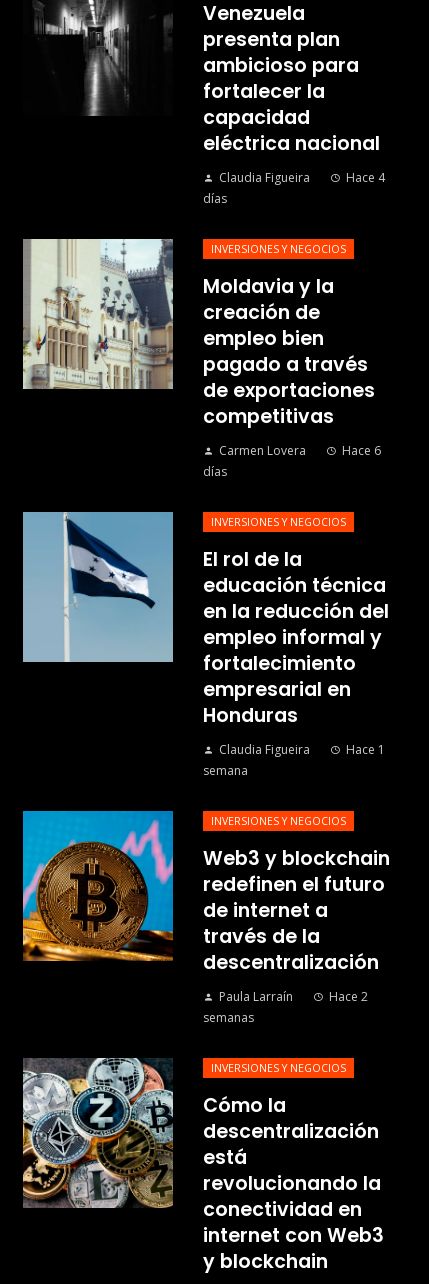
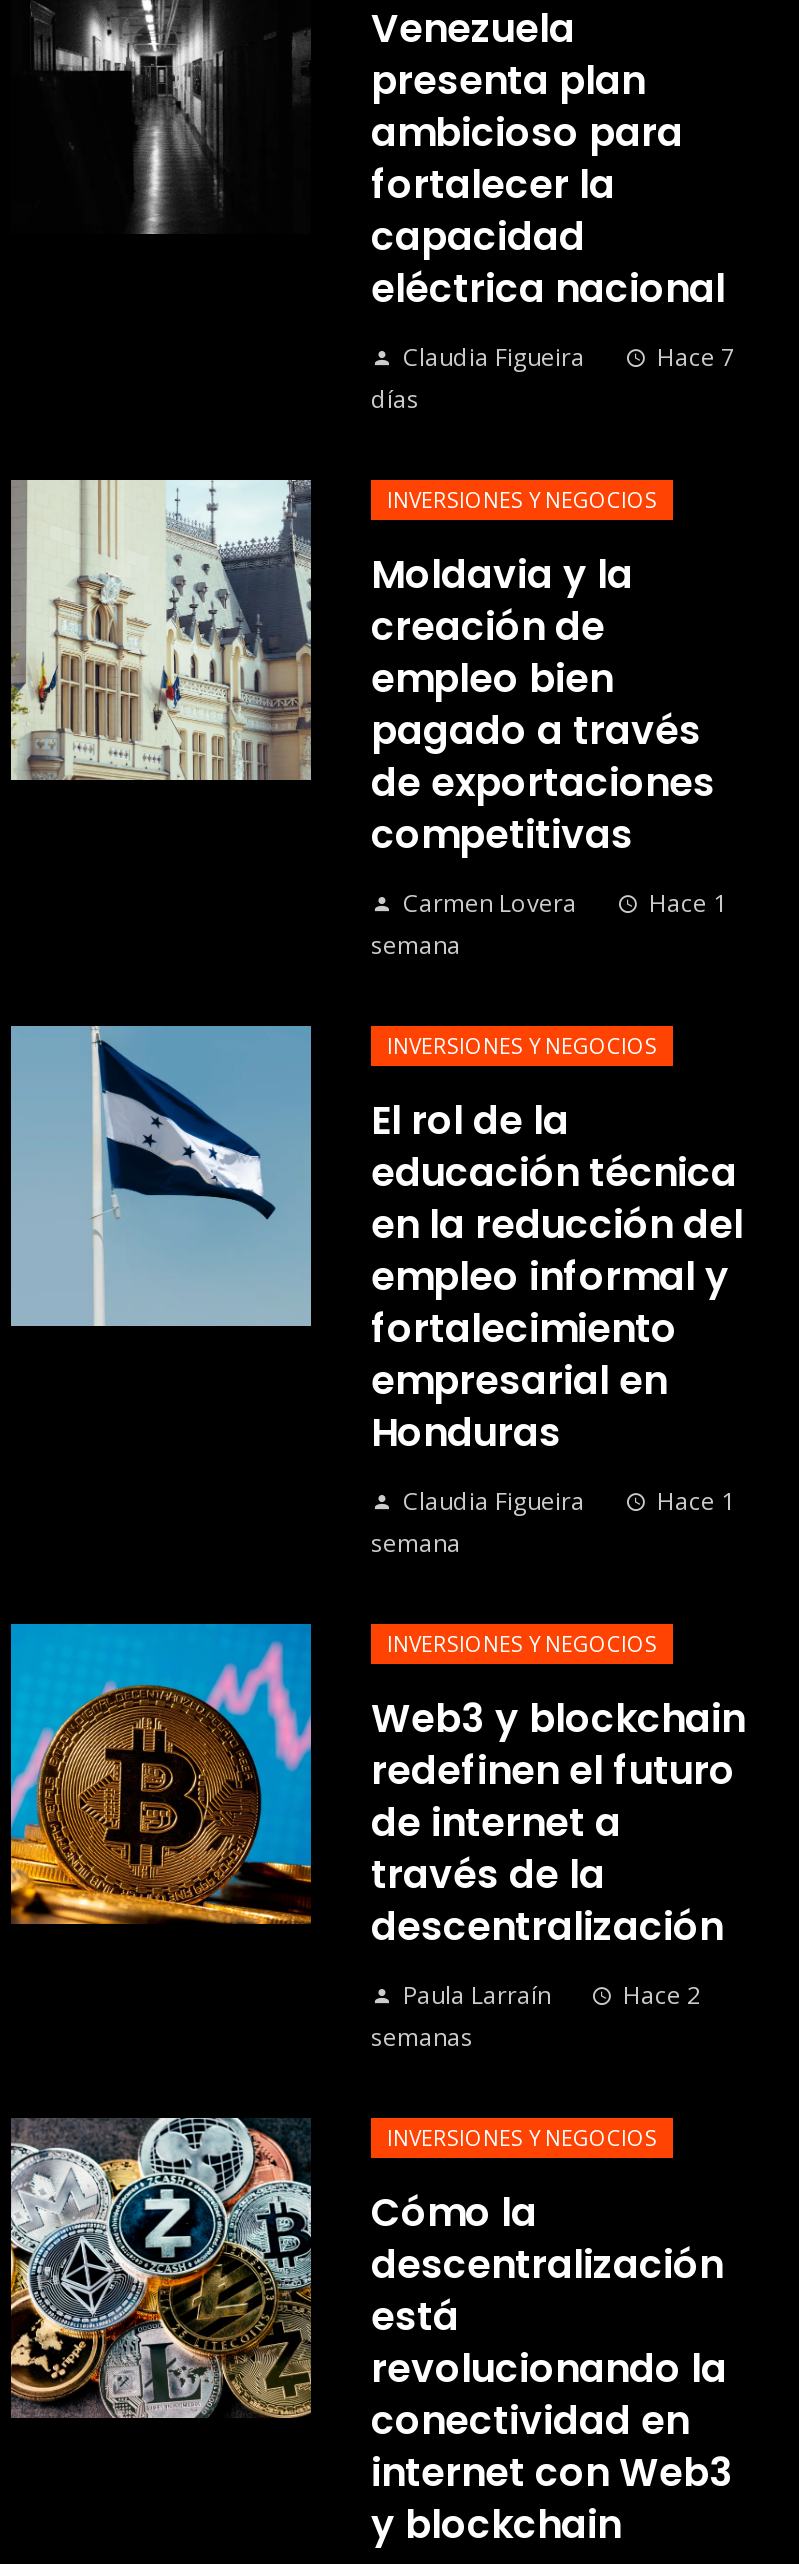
- Hace 4
+ Hace 7

- Hace 6
- días
+ Hace 1
+ semana
